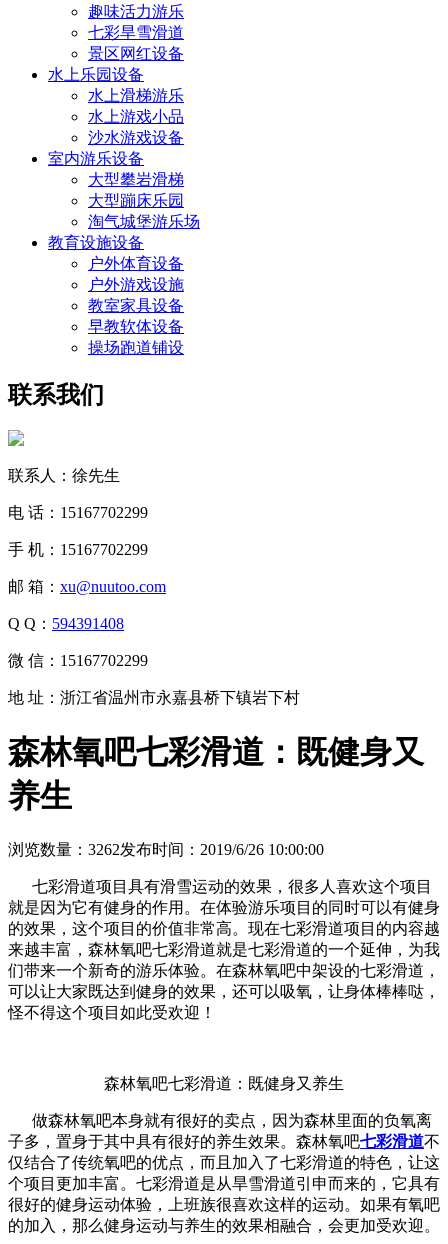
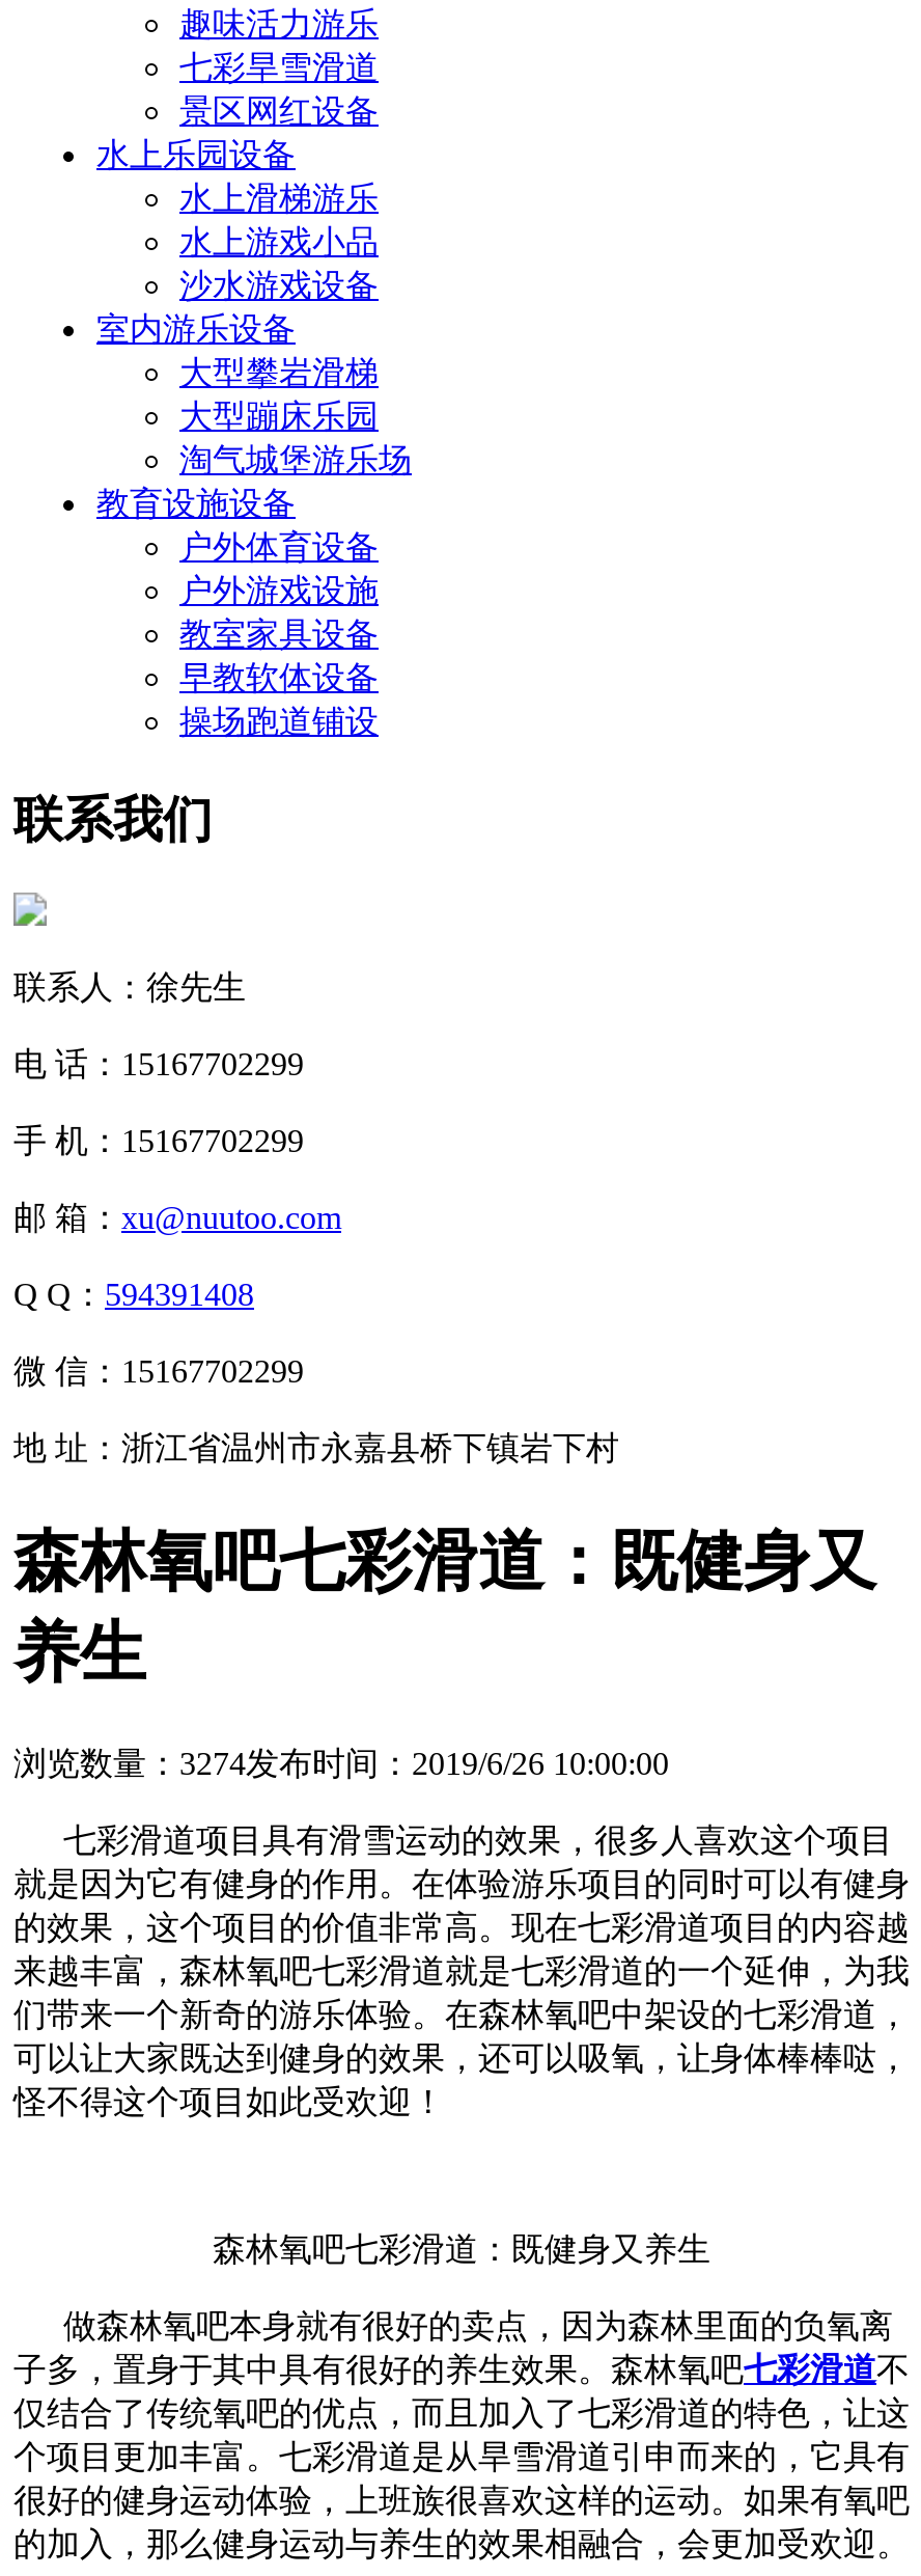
- 浏览数量：3262发布时间：2019/6/26 10:00:00
+ 浏览数量：3274发布时间：2019/6/26 10:00:00
